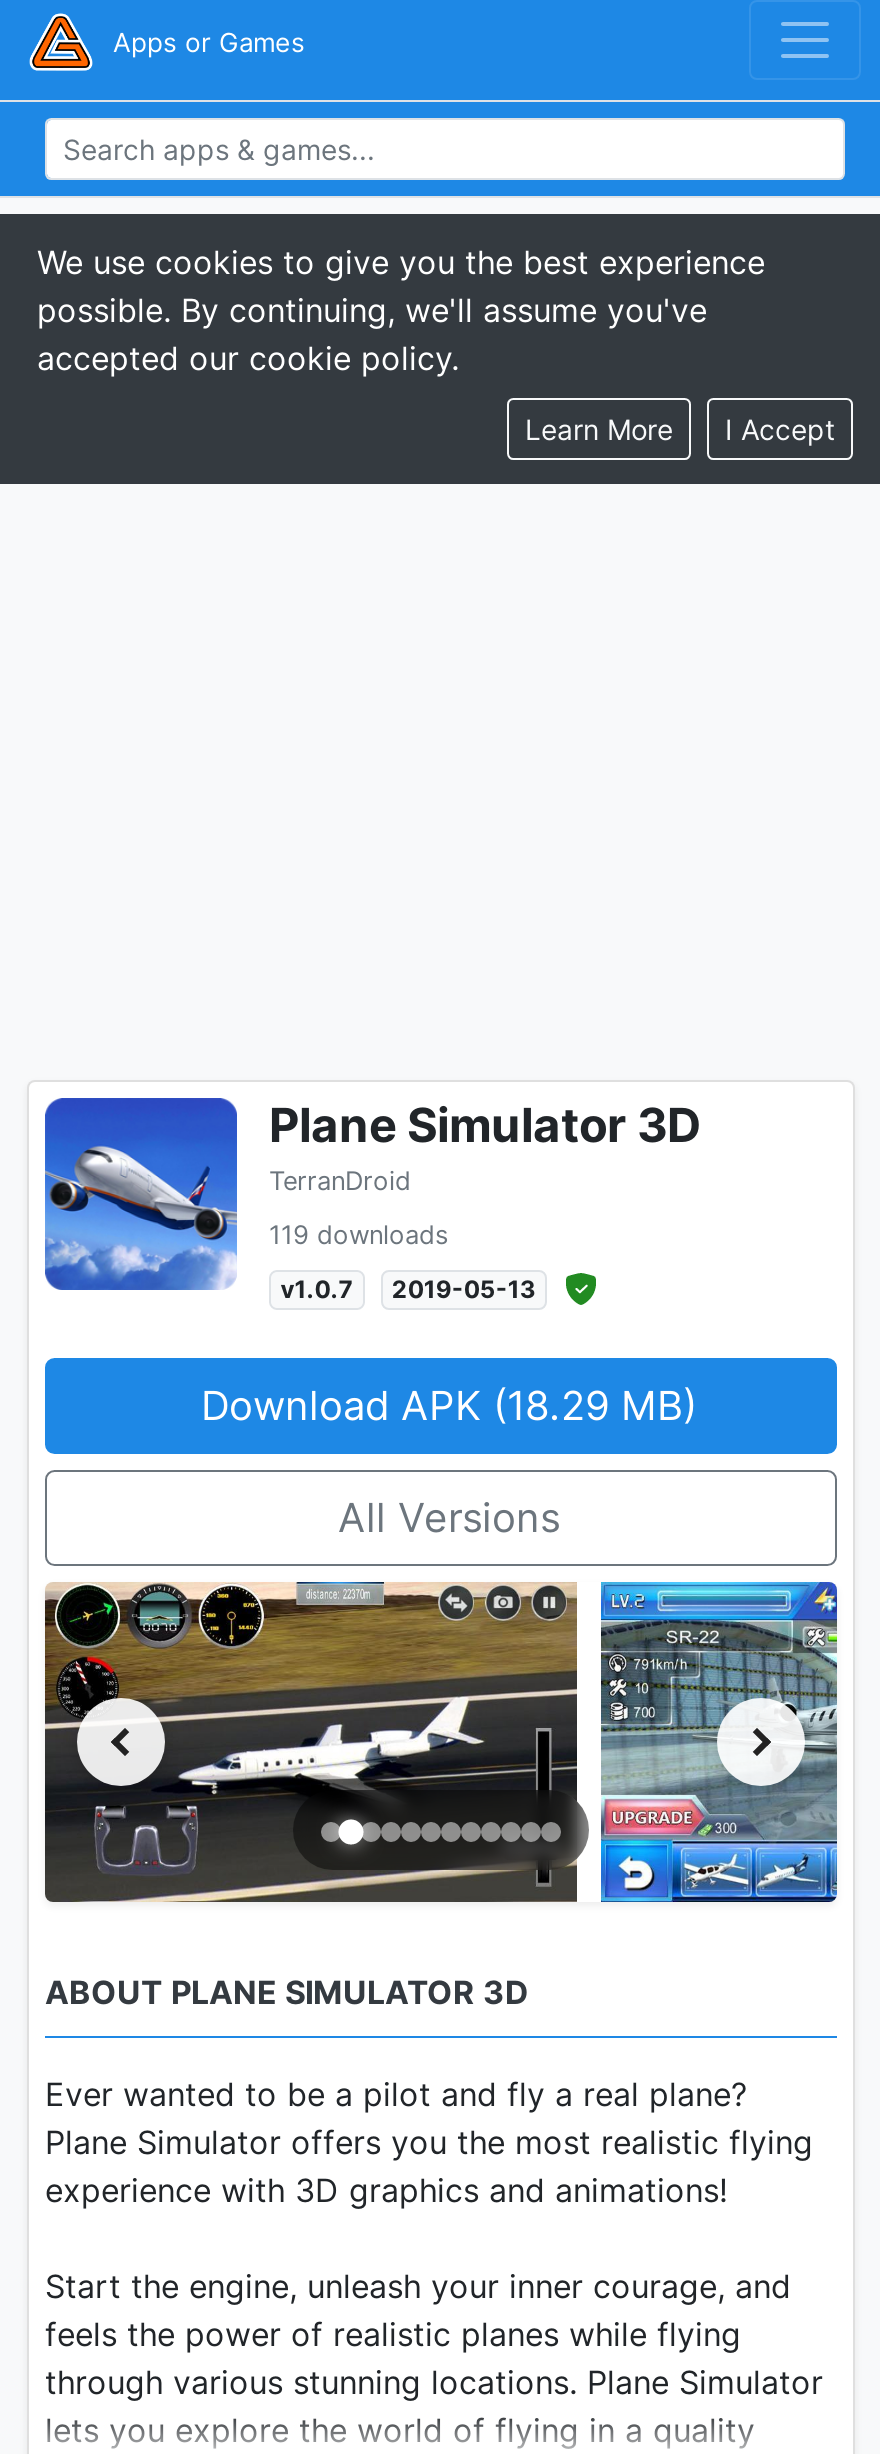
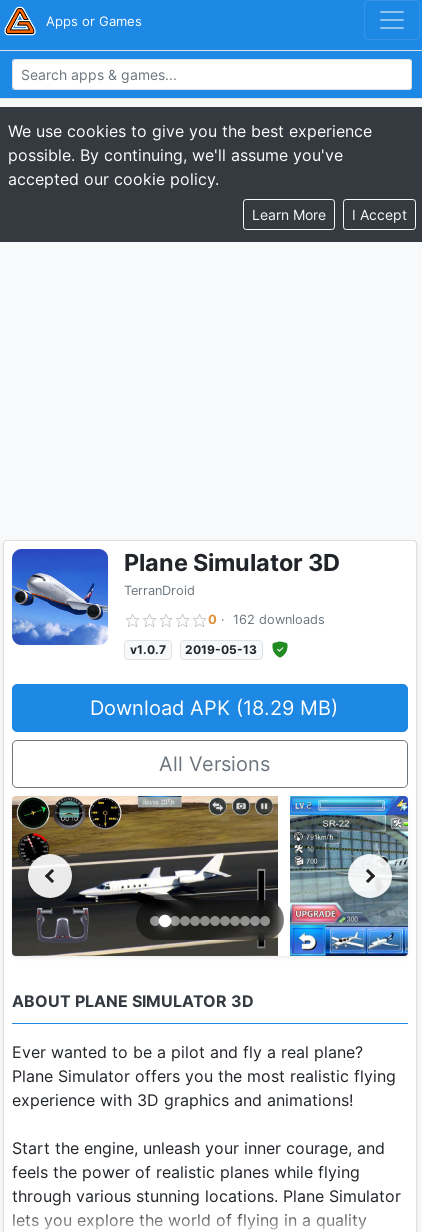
- 119 downloads
+ 0 · 162 downloads
